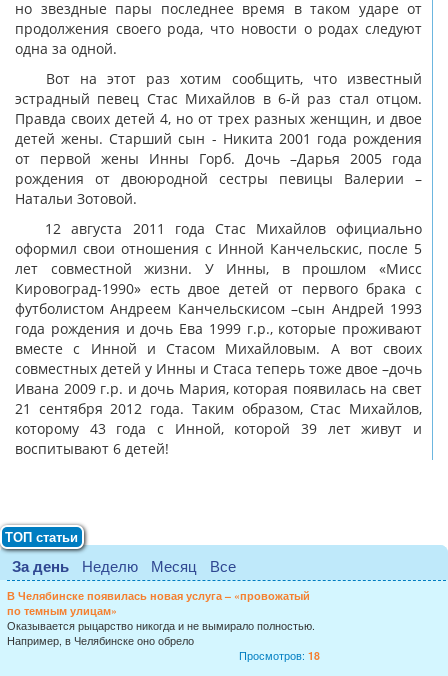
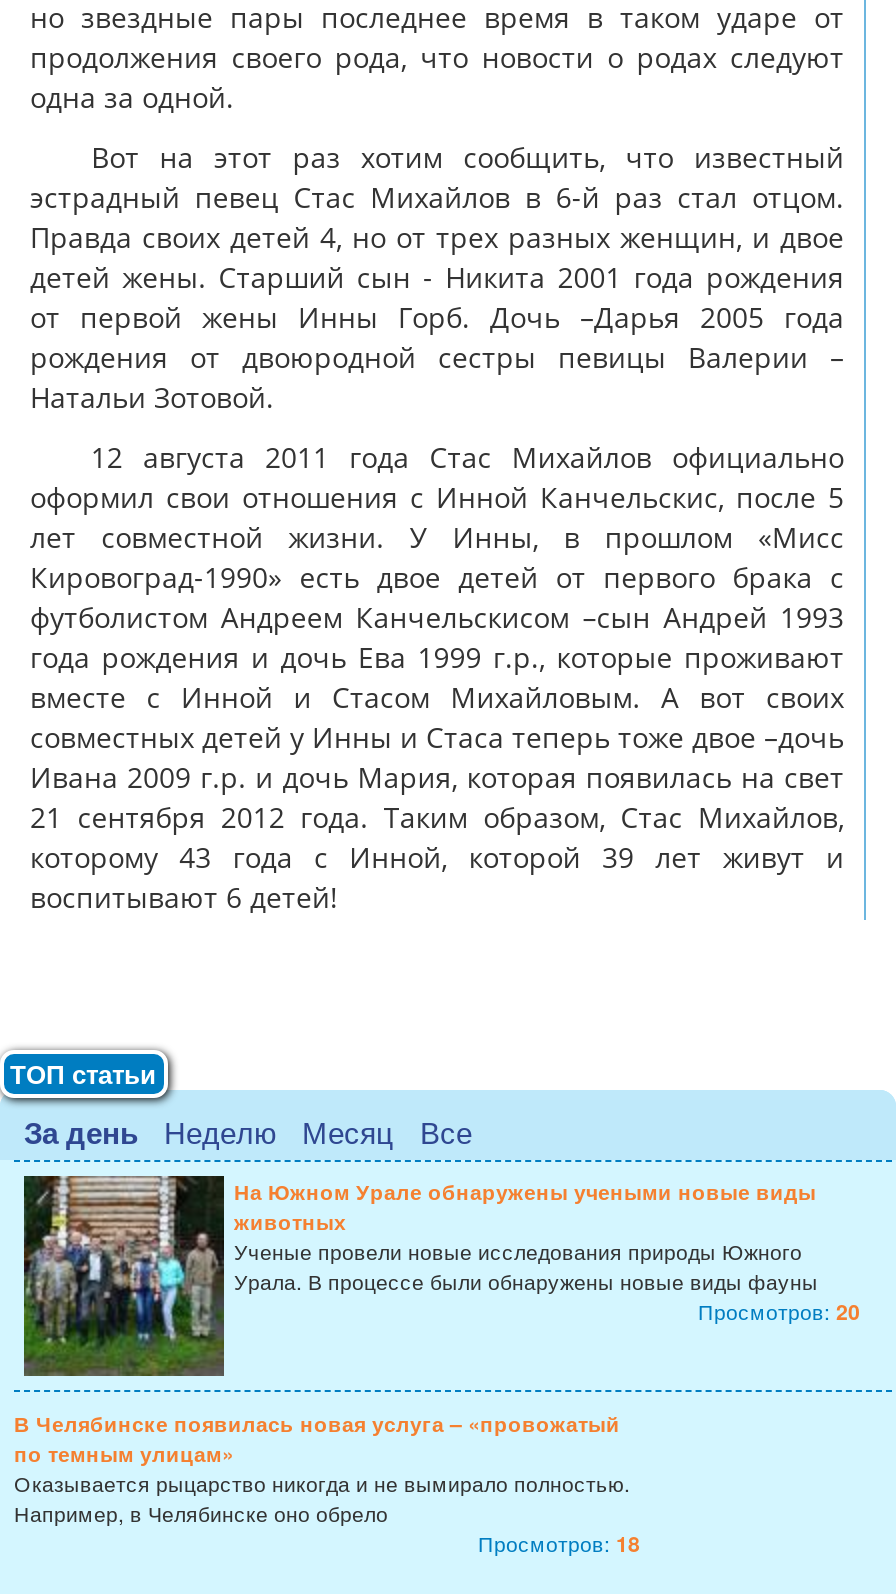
+ [image]
+ На Южном Урале обнаружены учеными новые виды
+ животных
+ Ученые провели новые исследования природы Южного
+ Урала. В процессе были обнаружены новые виды фауны
+ Просмотров: 20
